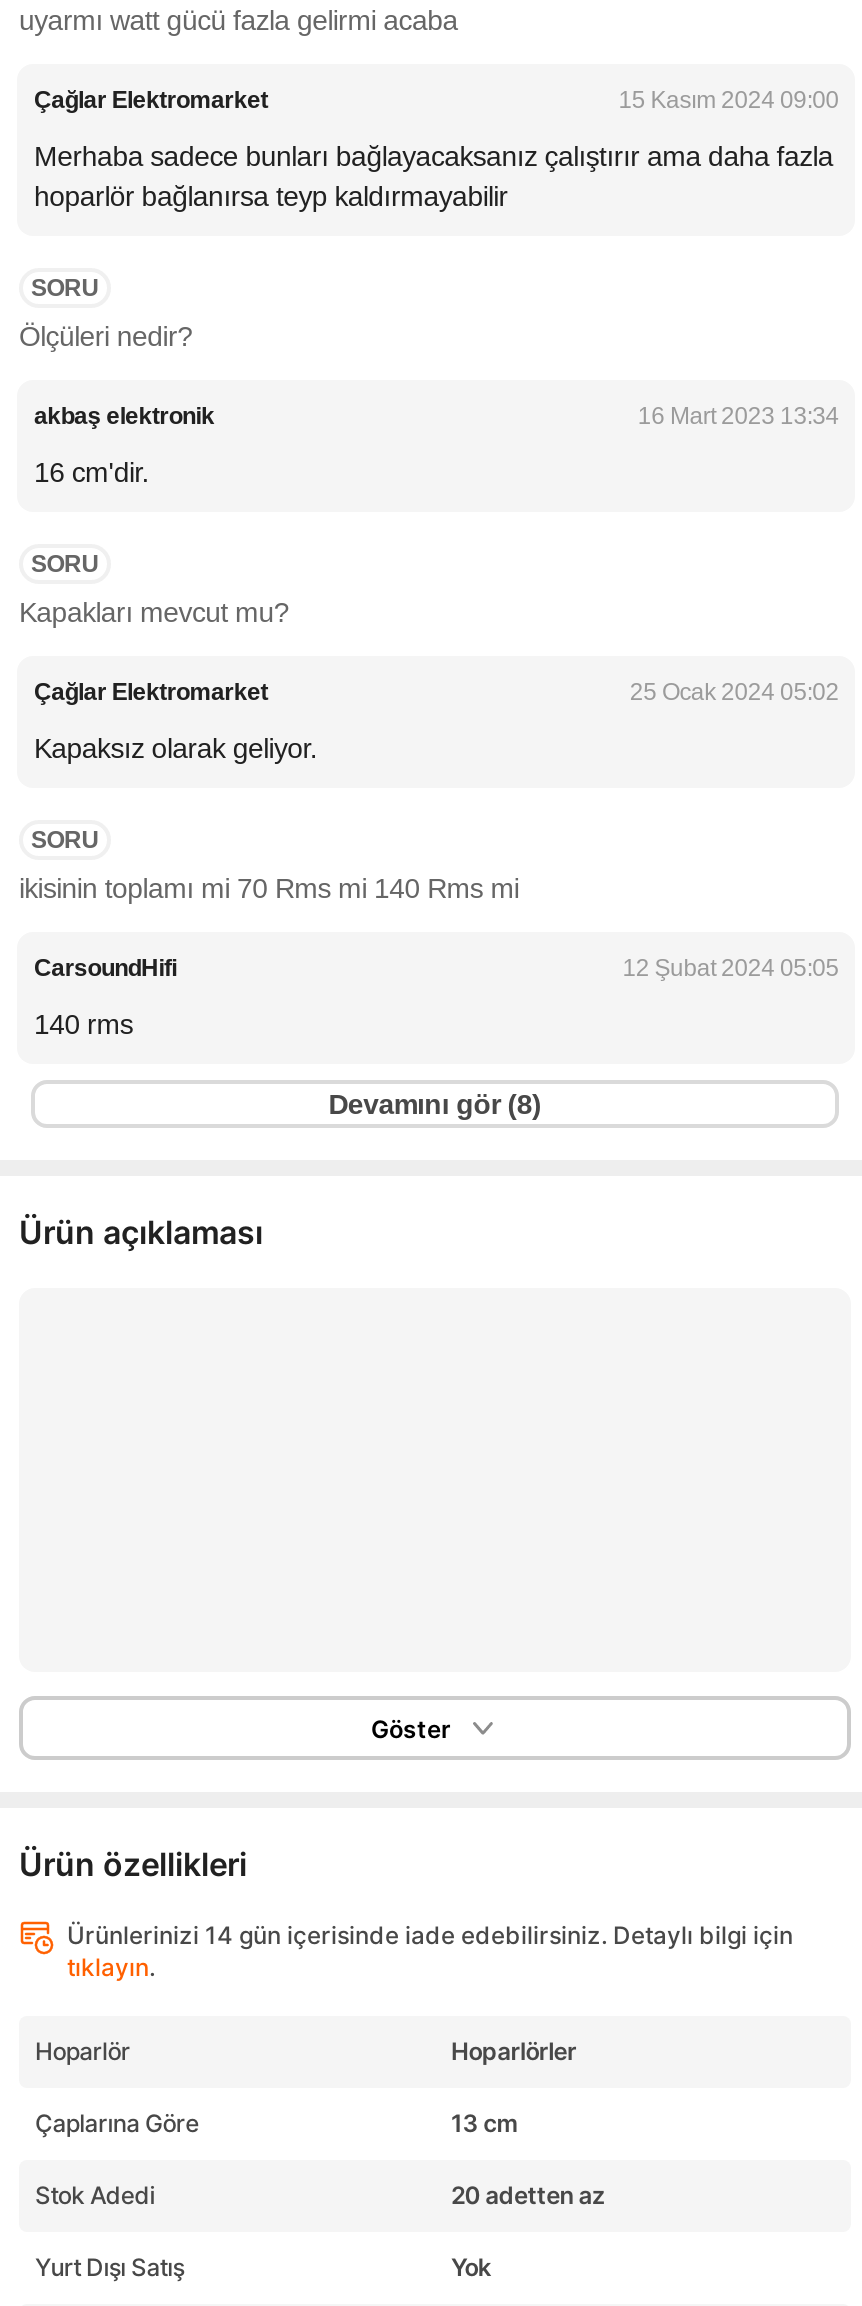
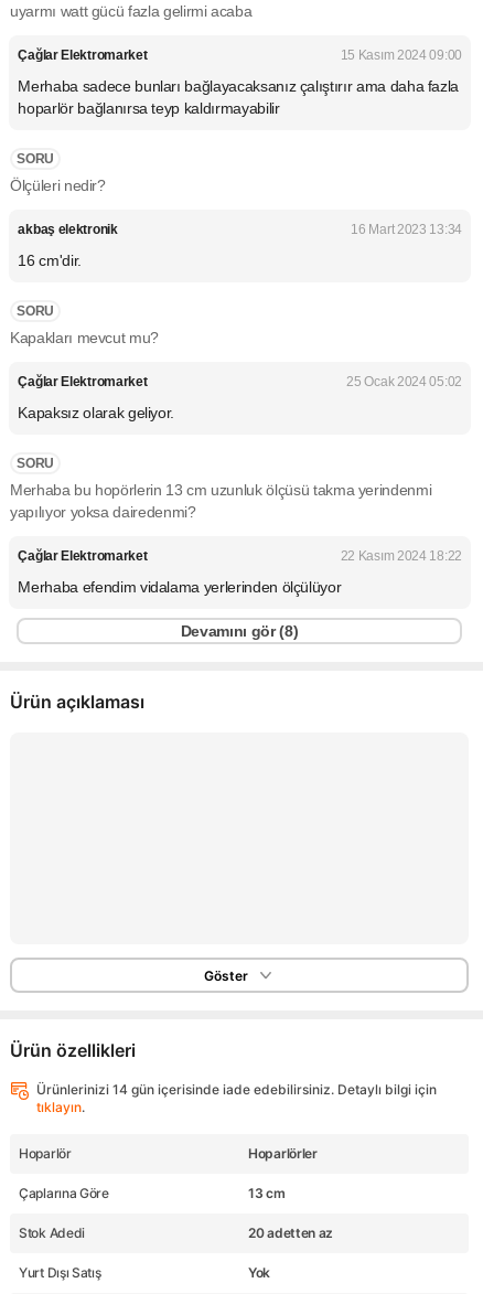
- ikisinin toplamı mi 70 Rms mi 140 Rms mi
+ Merhaba bu hopörlerin 13 cm uzunluk ölçüsü takma yerindenmi
+ yapılıyor yoksa dairedenmi?

- CarsoundHifi
- 12 Şubat 2024 05:05
+ Çağlar Elektromarket
+ 22 Kasım 2024 18:22

- 140 rms
+ Merhaba efendim vidalama yerlerinden ölçülüyor
